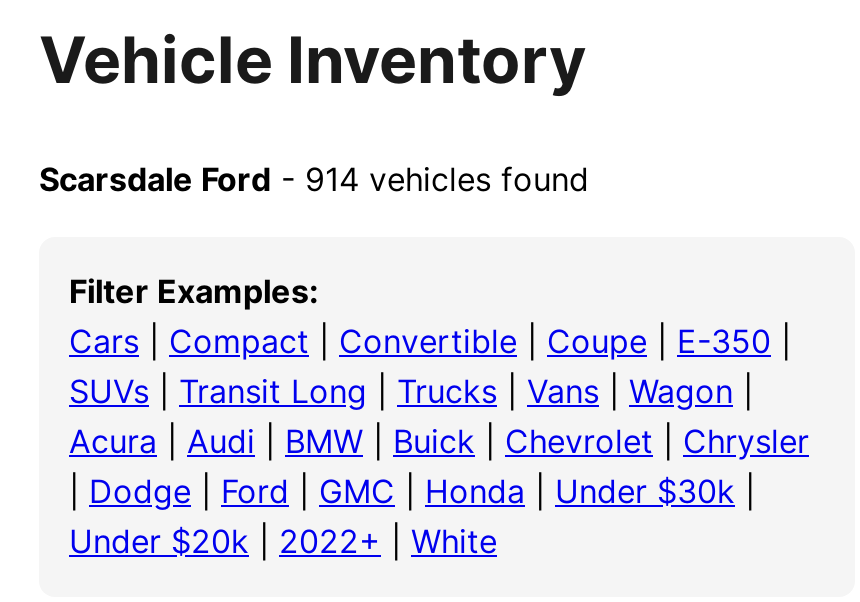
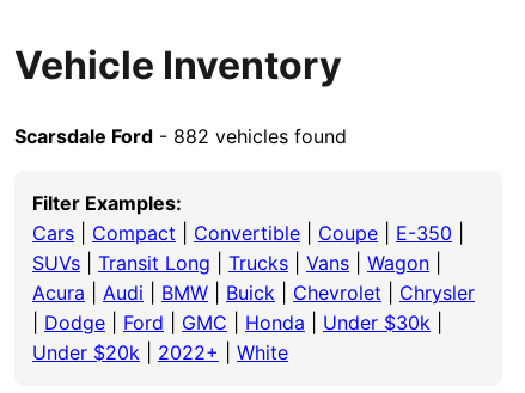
- Scarsdale Ford - 914 vehicles found
+ Scarsdale Ford - 882 vehicles found
